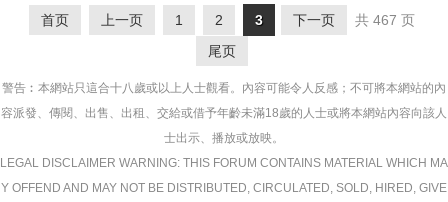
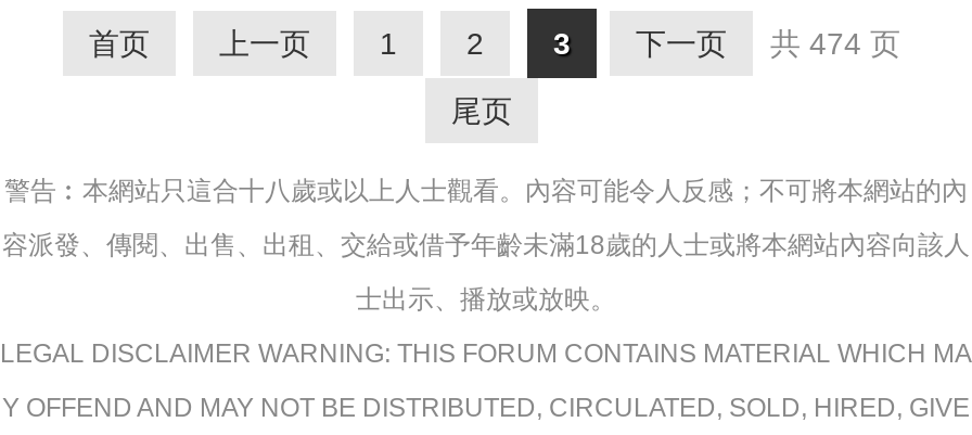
- 首页 上一页 1 2 3 下一页 共 467 页
+ 首页 上一页 1 2 3 下一页 共 474 页
